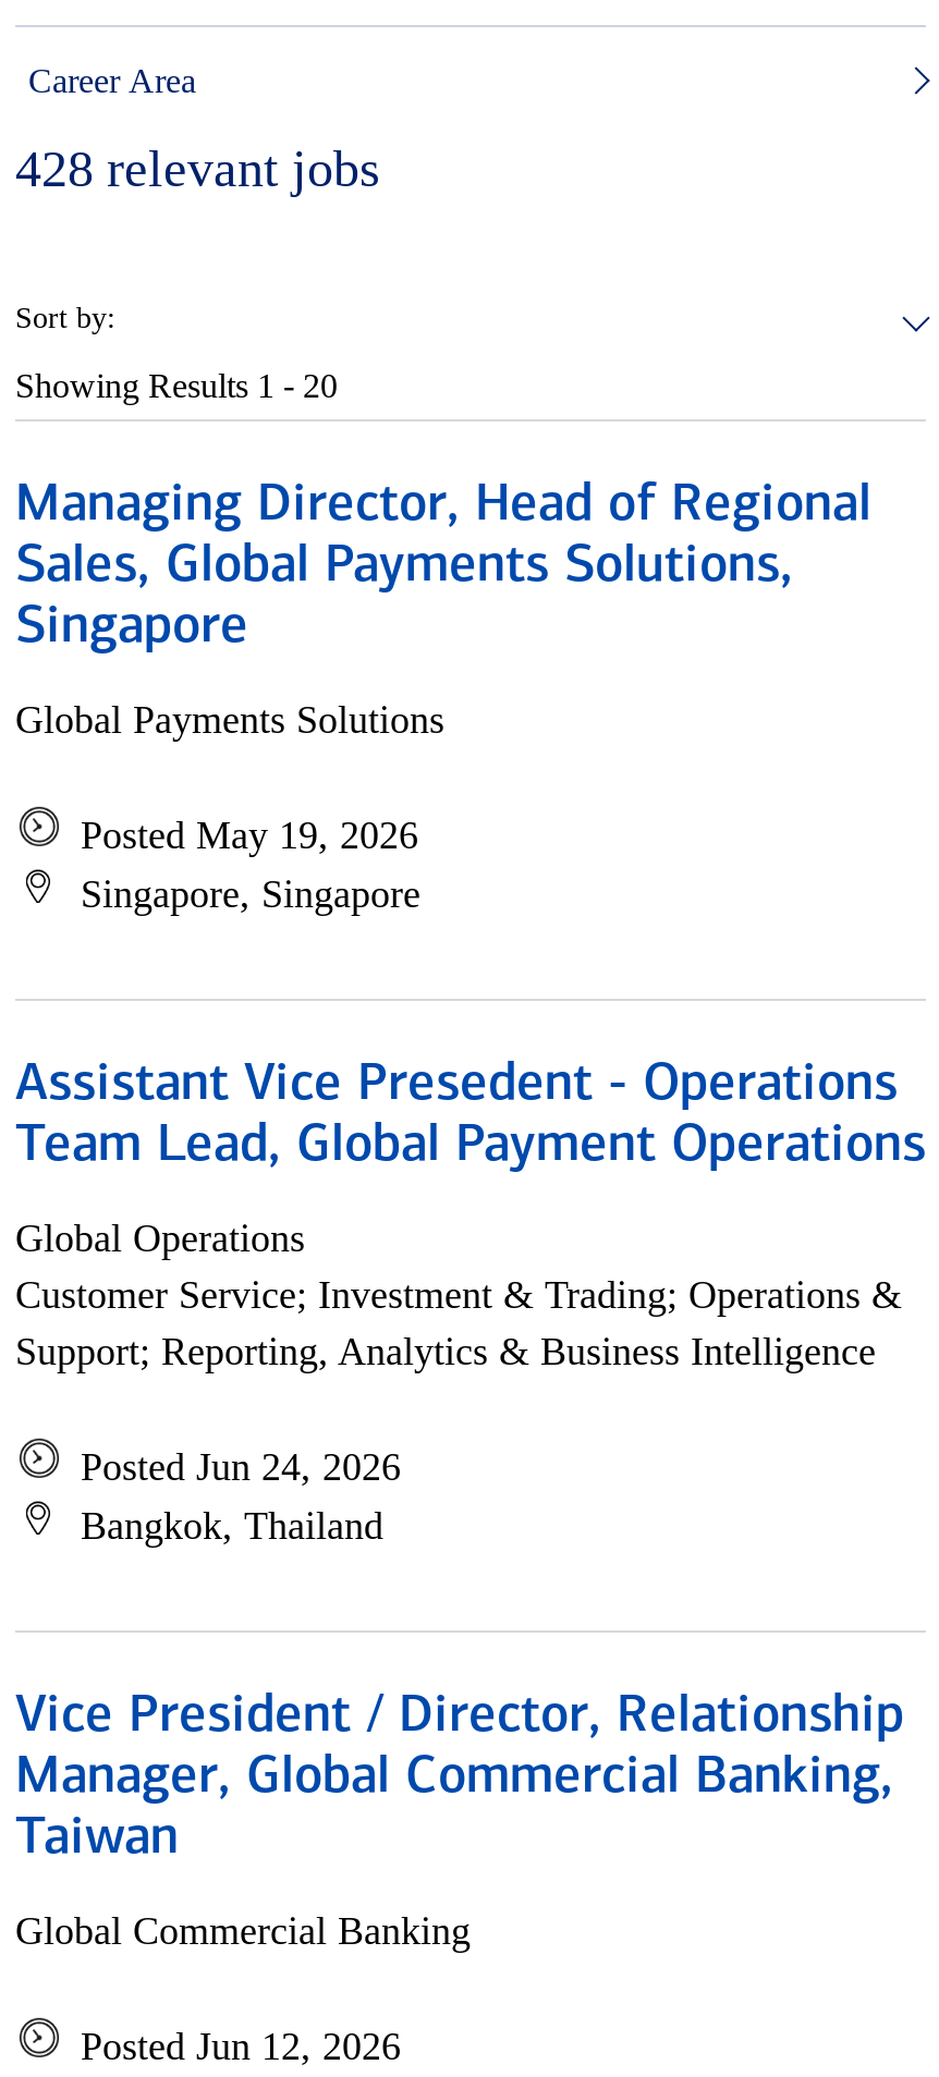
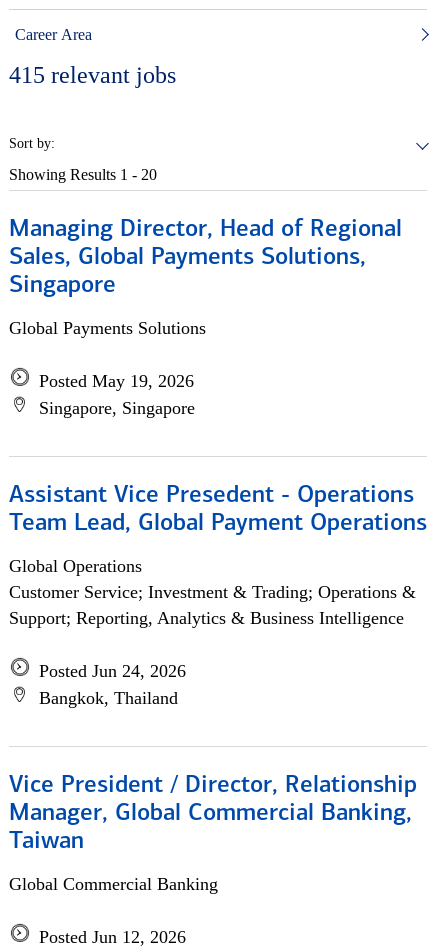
- 428 relevant jobs
+ 415 relevant jobs
